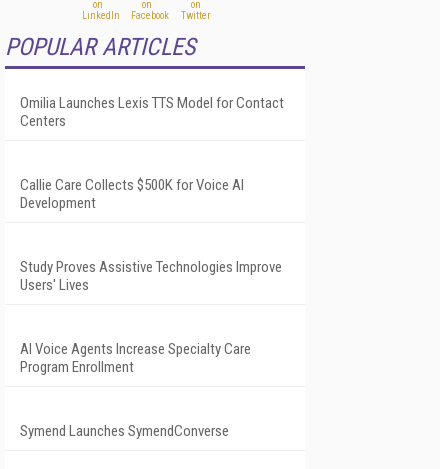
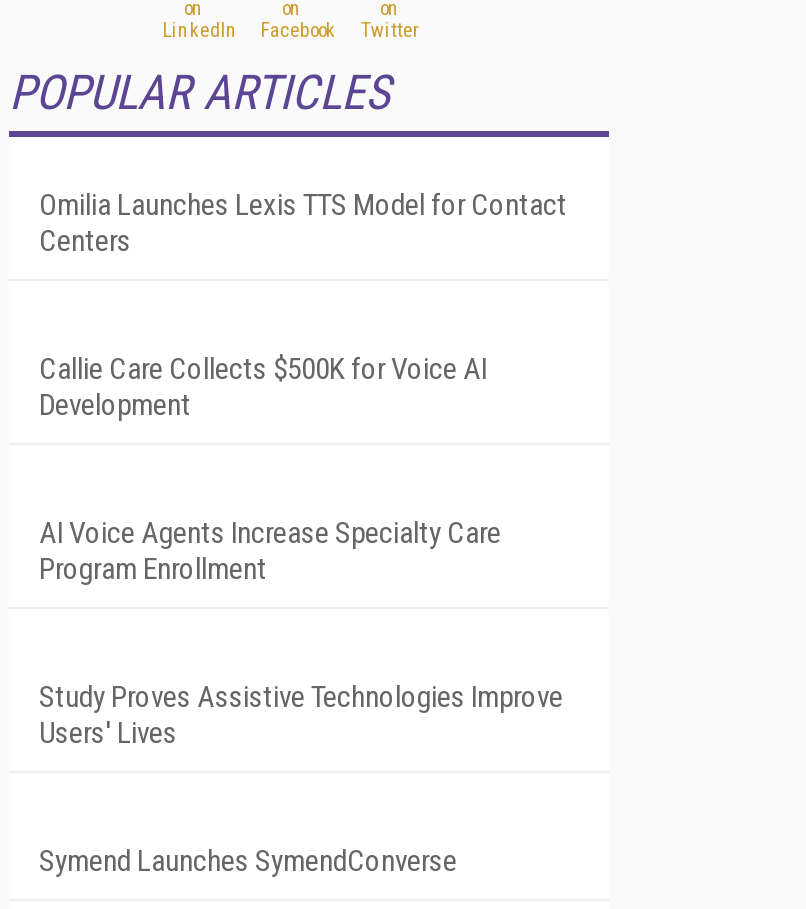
moved down: Study Proves Assistive Technologies Improve | Users' Lives

moved up: AI Voice Agents Increase Specialty Care | Program Enrollment
